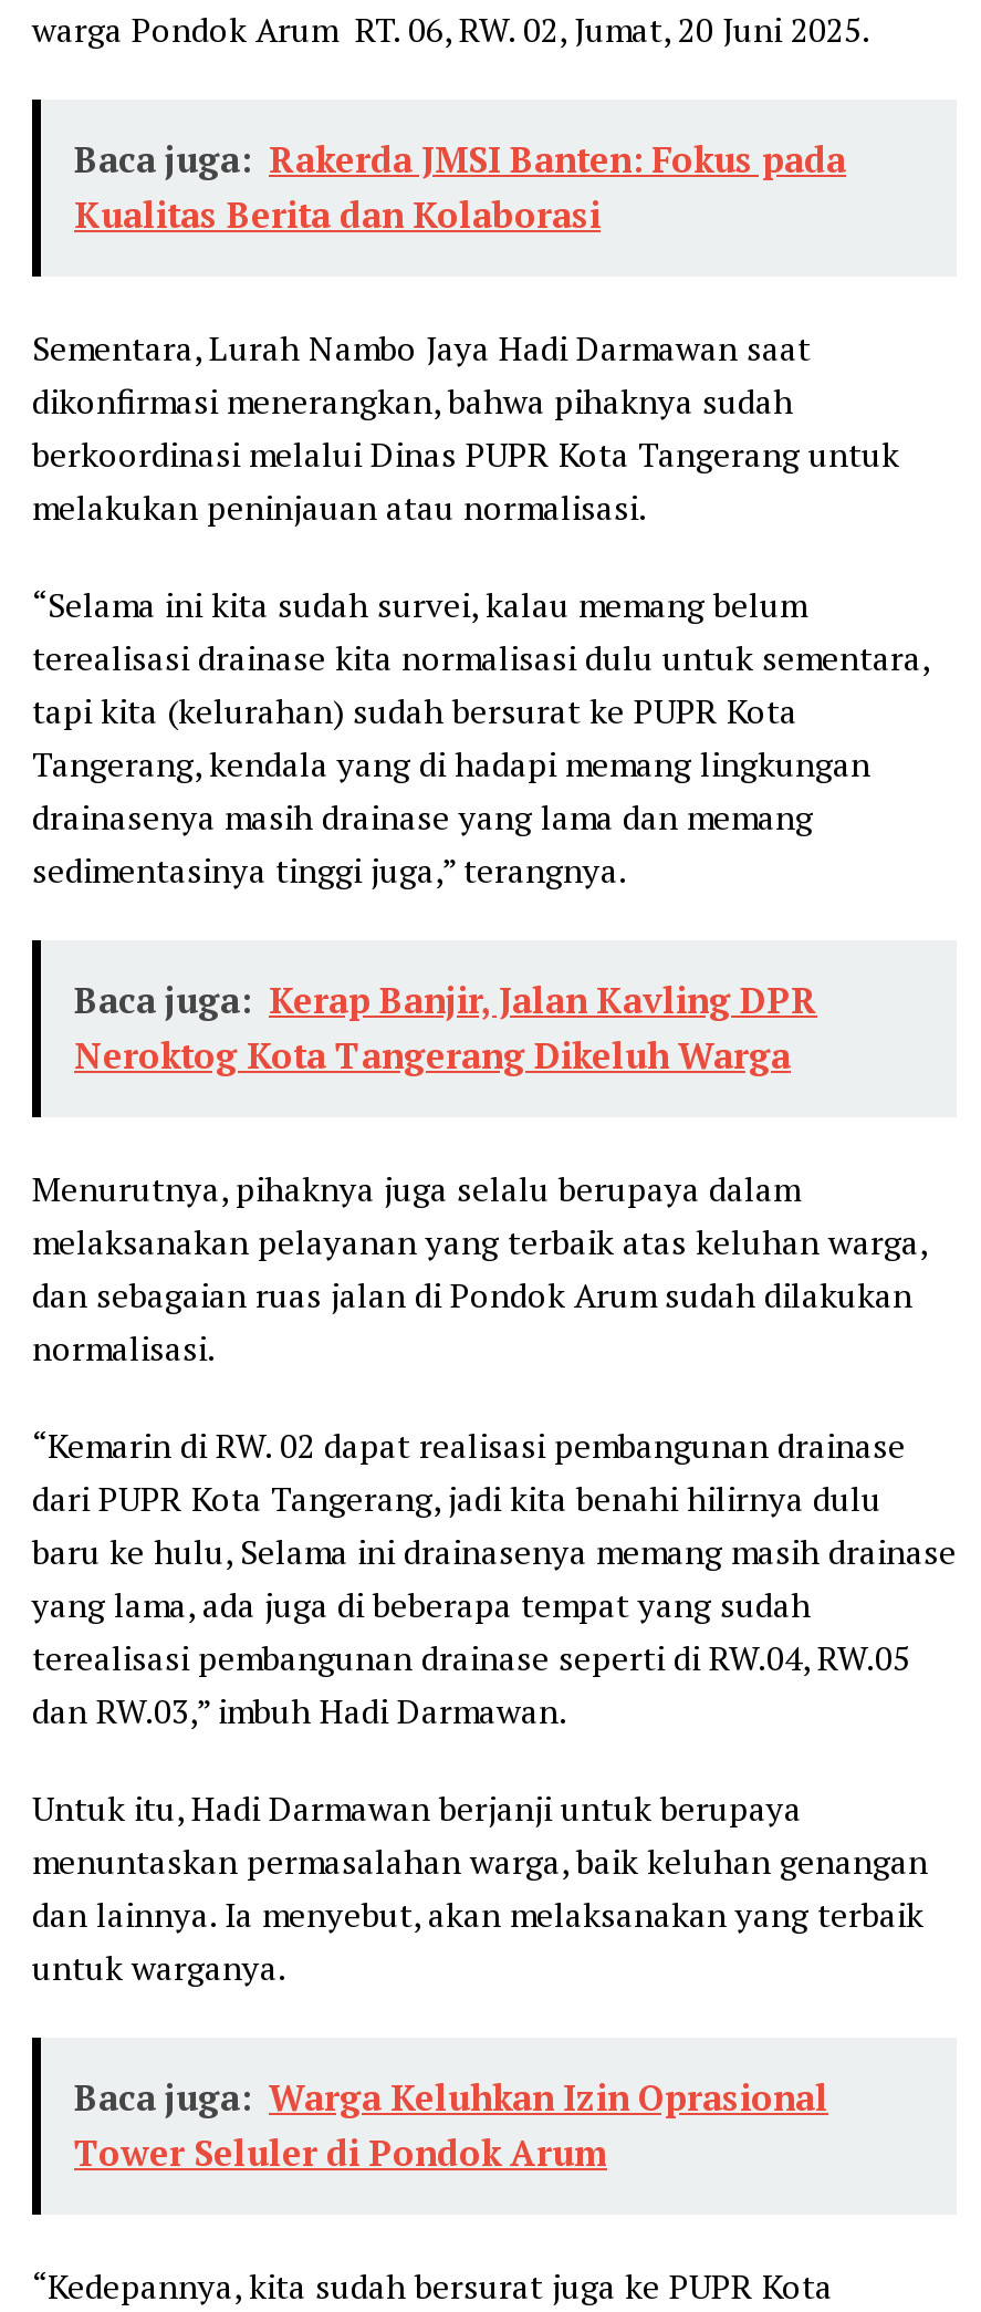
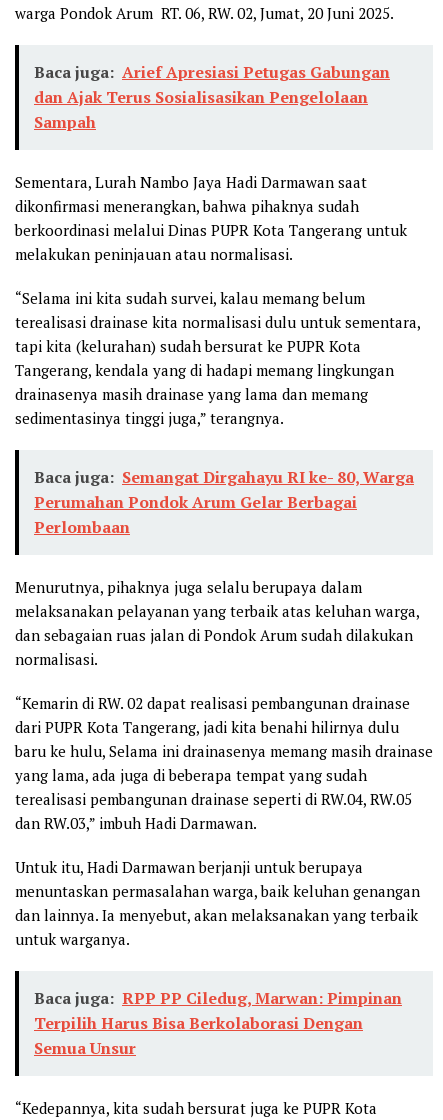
- Baca juga: Rakerda JMSI Banten: Fokus pada
- Kualitas Berita dan Kolaborasi
+ Baca juga: Arief Apresiasi Petugas Gabungan
+ dan Ajak Terus Sosialisasikan Pengelolaan
+ Sampah

- Baca juga: Kerap Banjir, Jalan Kavling DPR
- Neroktog Kota Tangerang Dikeluh Warga
+ Baca juga: Semangat Dirgahayu RI ke- 80, Warga
+ Perumahan Pondok Arum Gelar Berbagai
+ Perlombaan

- Baca juga: Warga Keluhkan Izin Oprasional
- Tower Seluler di Pondok Arum
+ Baca juga: RPP PP Ciledug, Marwan: Pimpinan
+ Terpilih Harus Bisa Berkolaborasi Dengan
+ Semua Unsur
